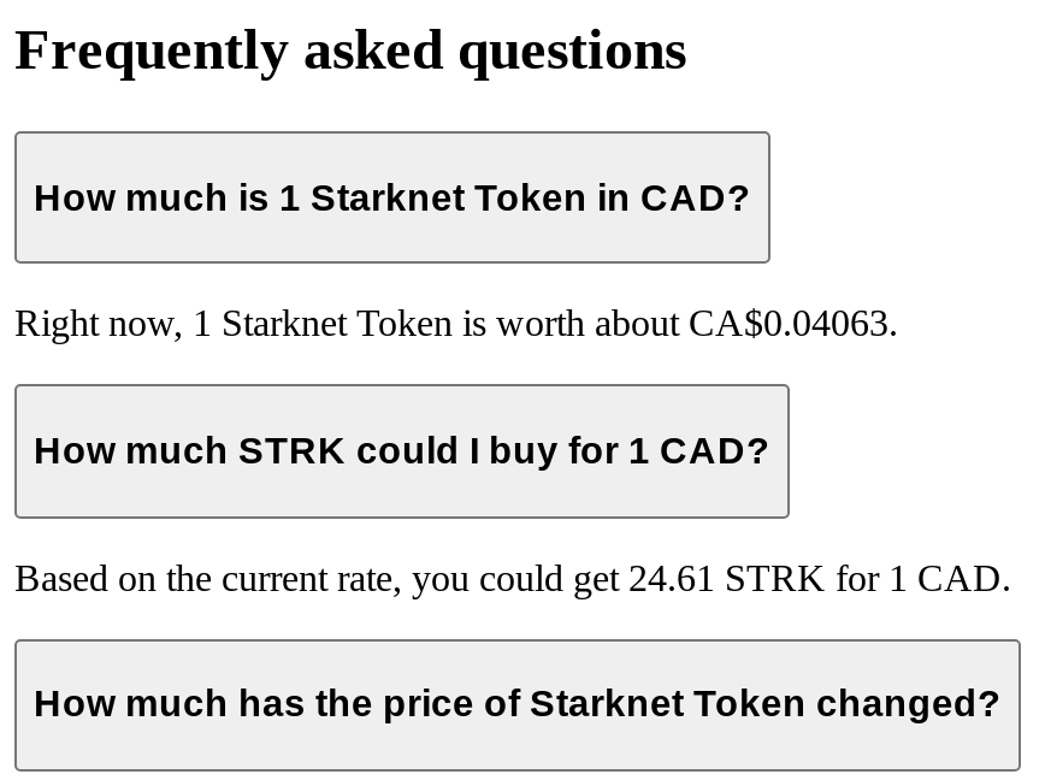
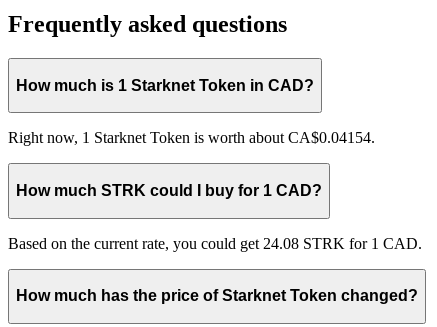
- Right now, 1 Starknet Token is worth about CA$0.04063.
+ Right now, 1 Starknet Token is worth about CA$0.04154.

- Based on the current rate, you could get 24.61 STRK for 1 CAD.
+ Based on the current rate, you could get 24.08 STRK for 1 CAD.
